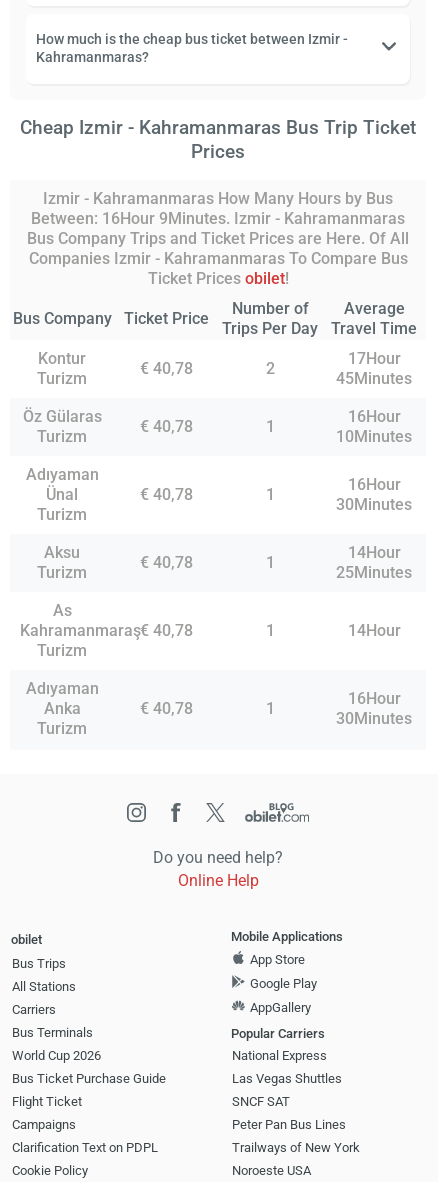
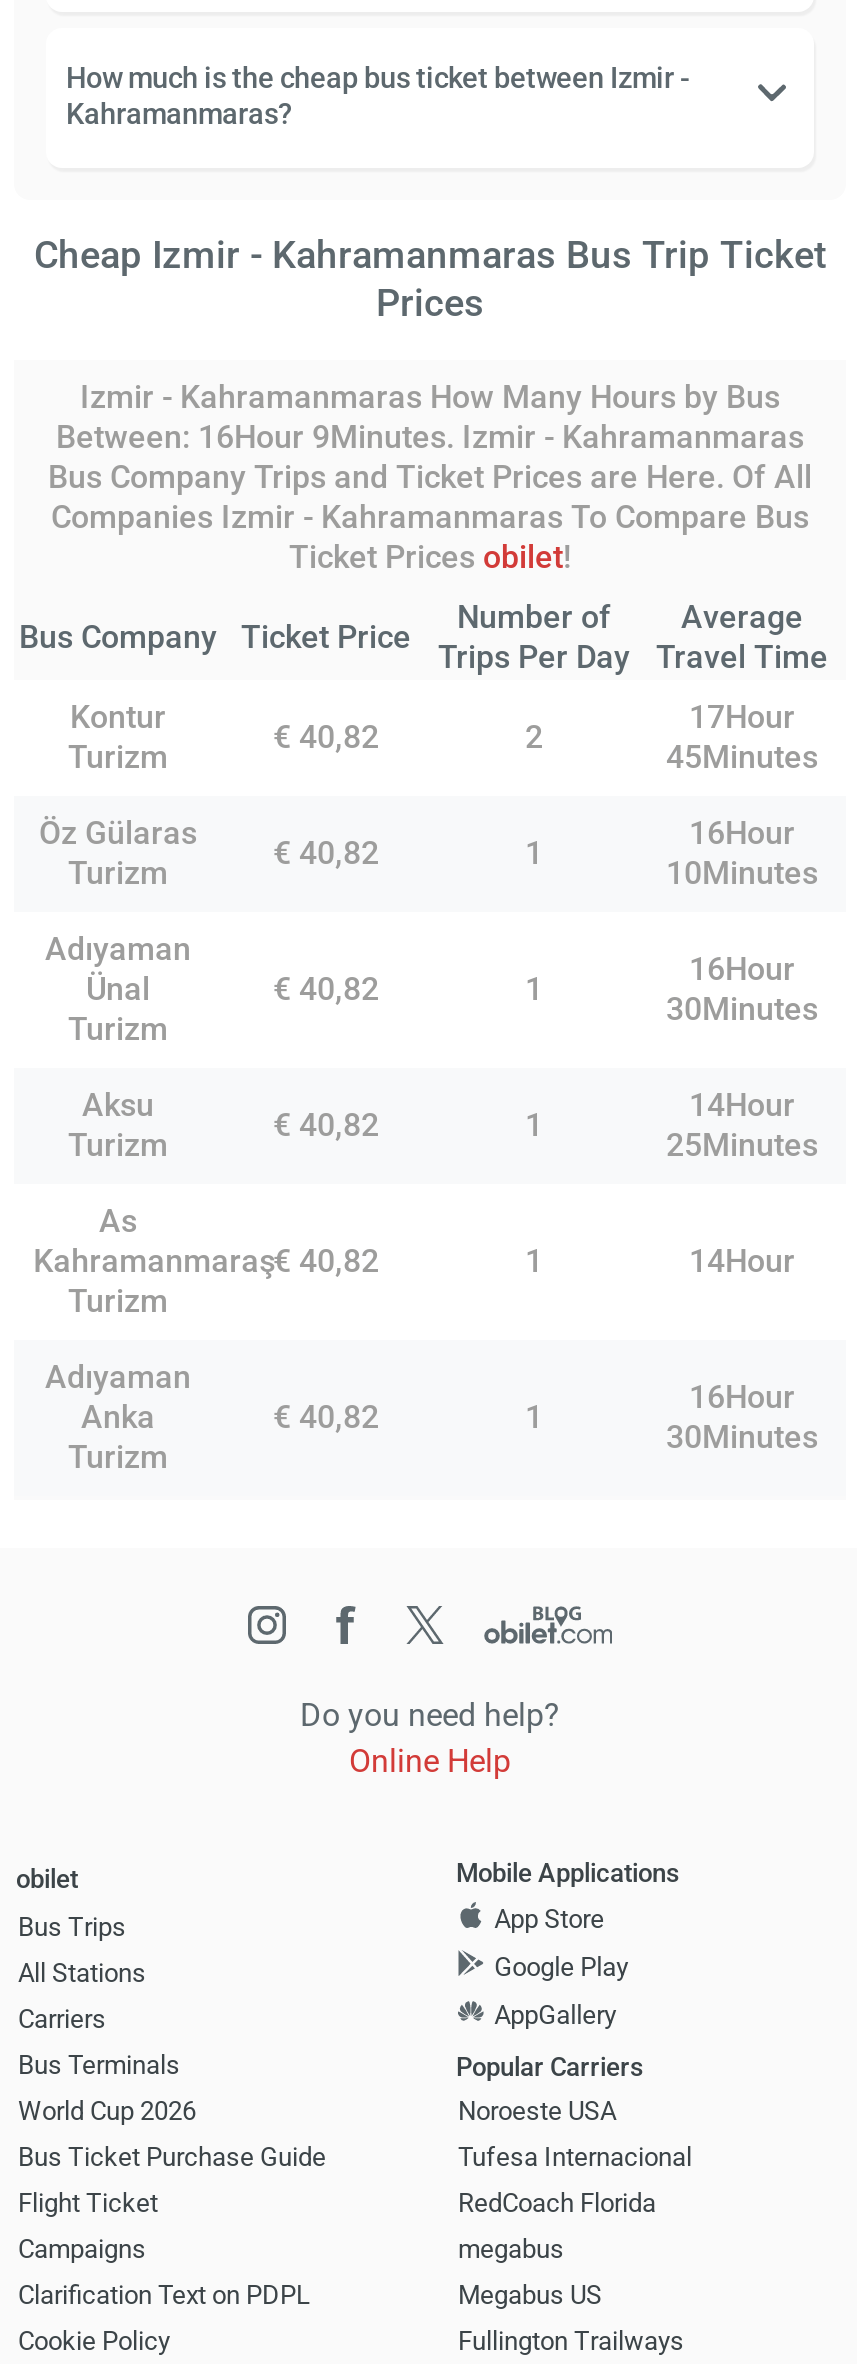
- € 40,78
+ € 40,82

- € 40,78
+ € 40,82

- € 40,78
+ € 40,82

- € 40,78
+ € 40,82

- Kahramanmaraş € 40,78
+ Kahramanmaraş € 40,82

- € 40,78
+ € 40,82

- National Express
- Las Vegas Shuttles
- SNCF SAT
- Peter Pan Bus Lines
- Trailways of New York

+ Tufesa Internacional
+ RedCoach Florida
+ megabus
+ Megabus US
+ Fullington Trailways

moved up: Noroeste USA
